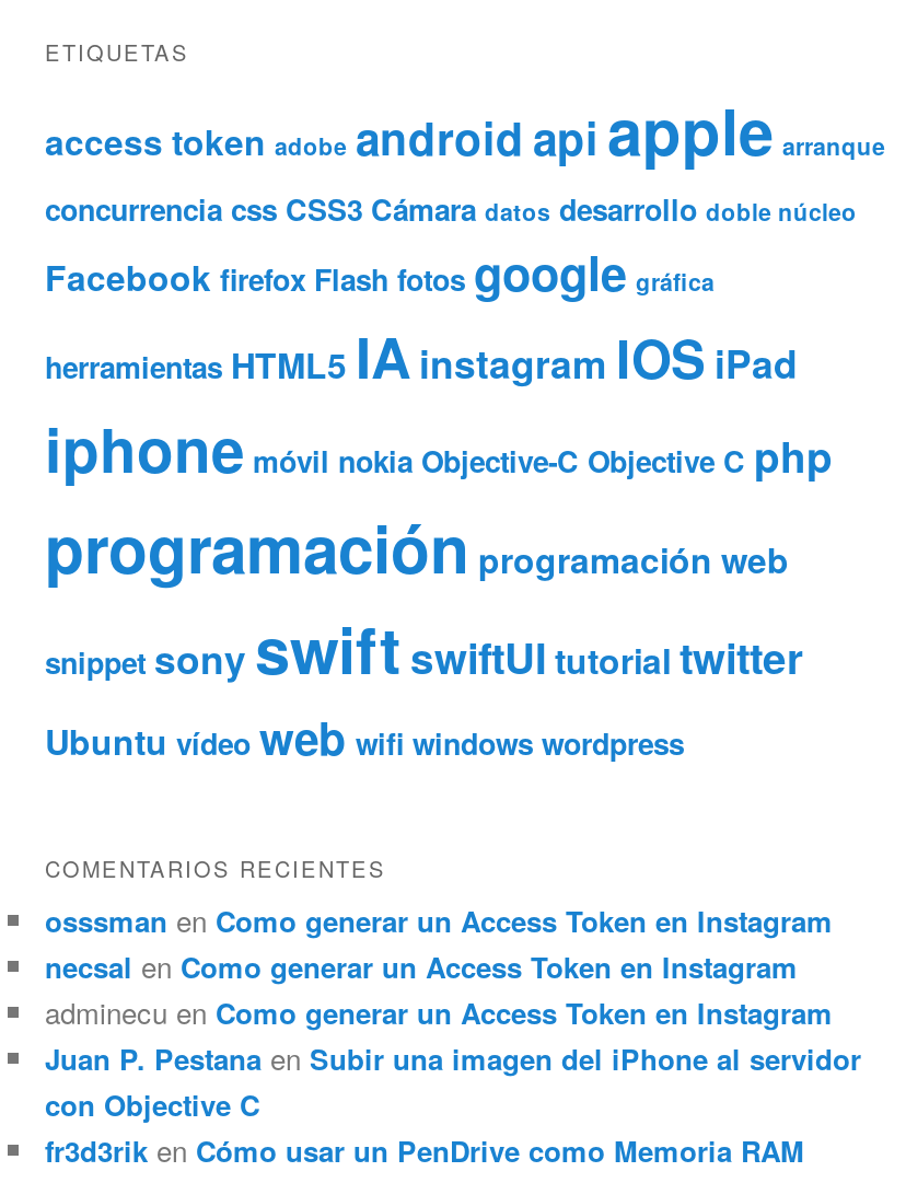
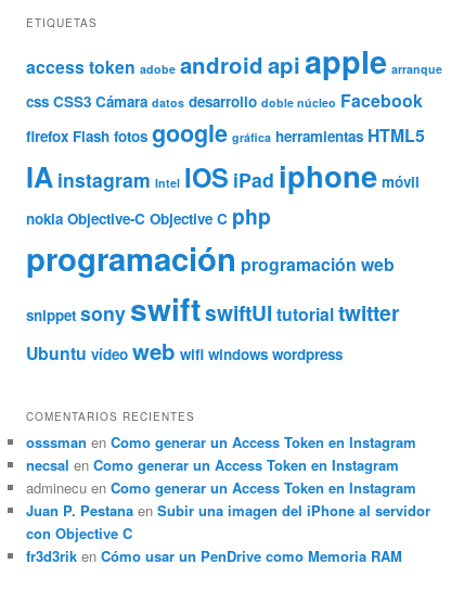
- concurrencia css CSS3 Cámara datos desarrollo doble núcleo
- Facebook firefox Flash fotos google gráfica
- herramientas HTML5 IA instagram IOS iPad
- iphone móvil nokia Objective-C Objective C php
+ css CSS3 Cámara datos desarrollo doble núcleo Facebook
+ firefox Flash fotos google gráfica herramientas HTML5
+ IA instagram Intel IOS iPad iphone móvil
+ nokia Objective-C Objective C php
